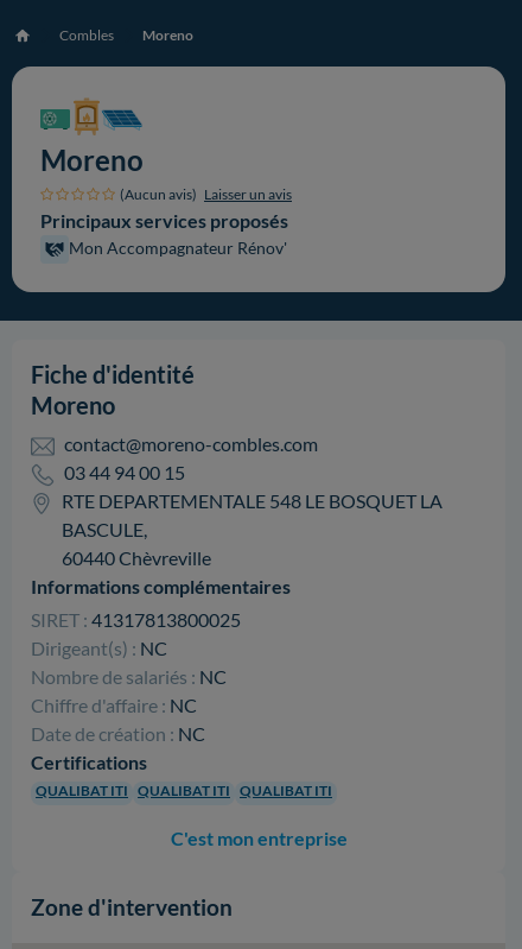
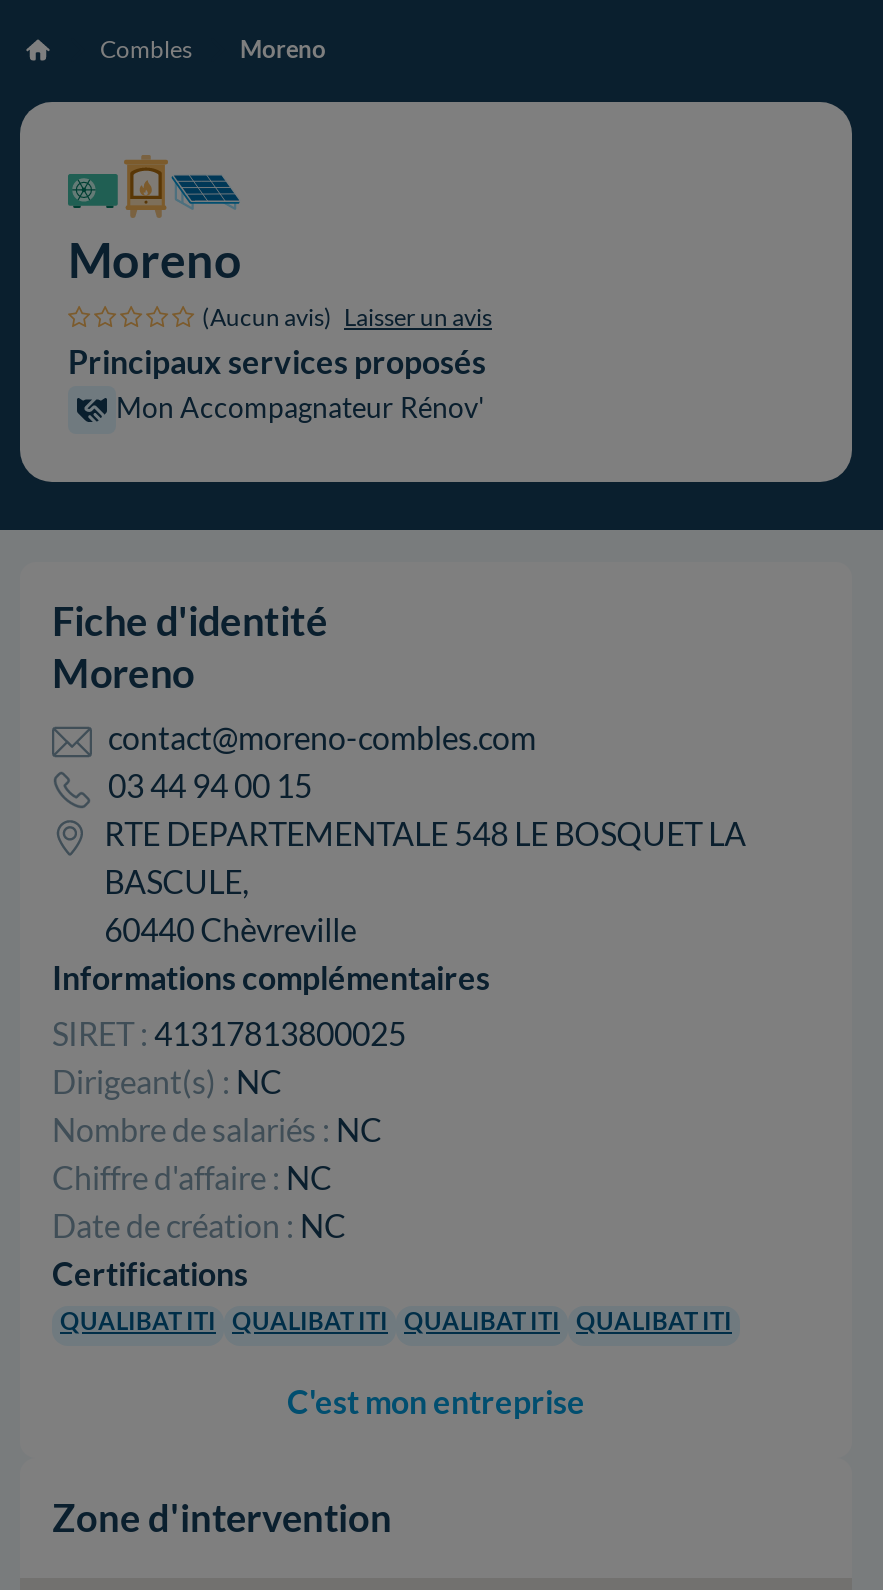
- QUALIBAT ITI QUALIBAT ITI QUALIBAT ITI
+ QUALIBAT ITI QUALIBAT ITI QUALIBAT ITI QUALIBAT ITI
